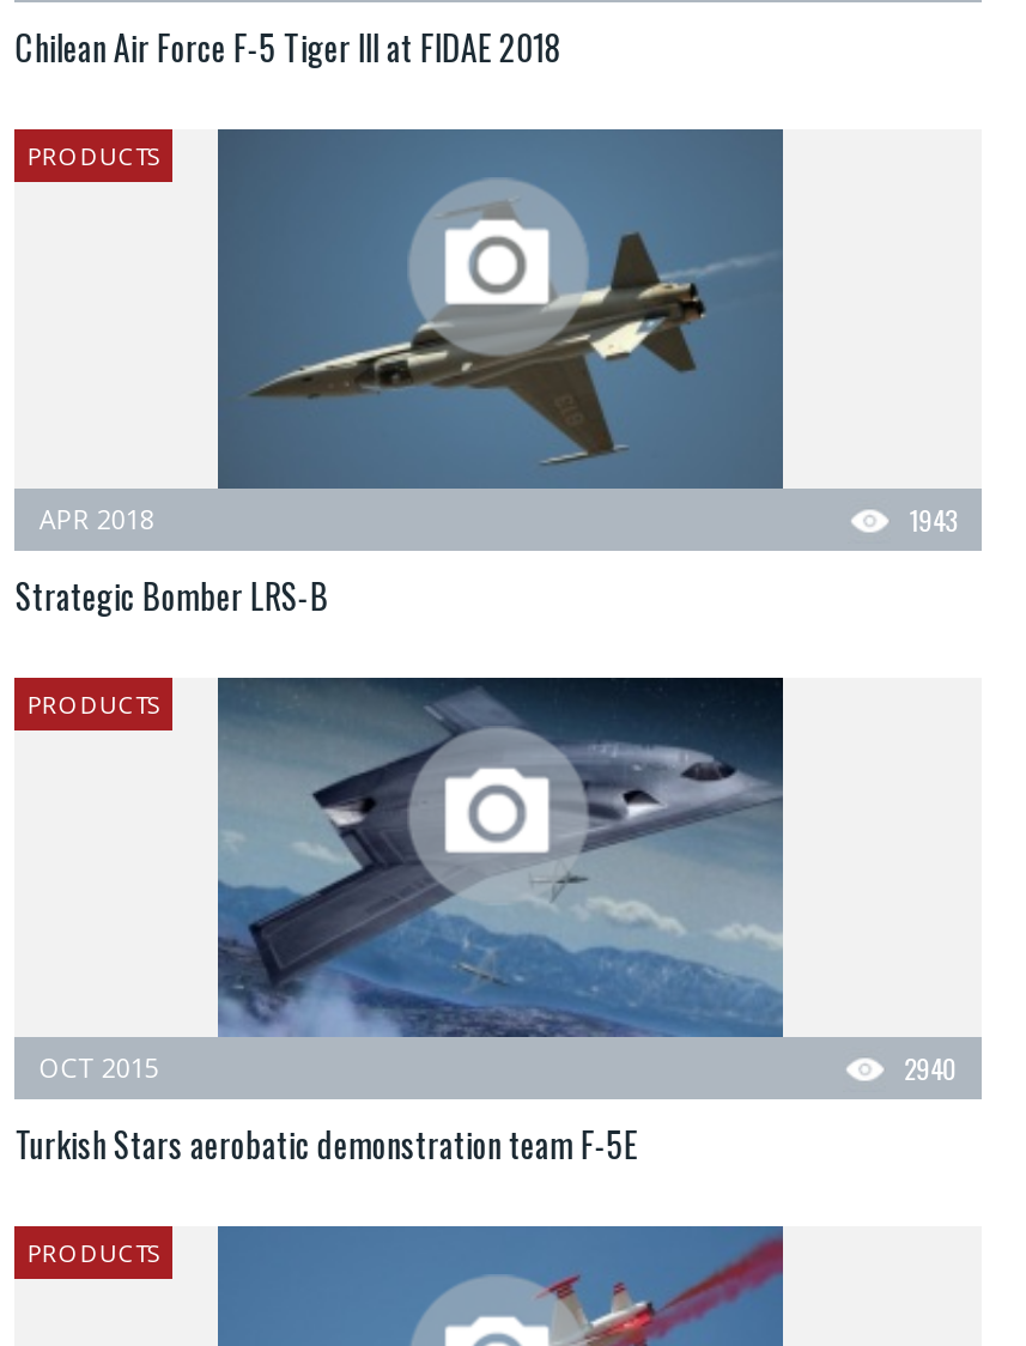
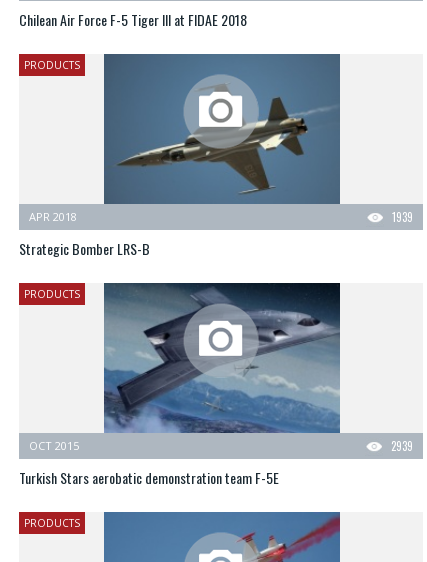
- 1943
+ 1939

- 2940
+ 2939
